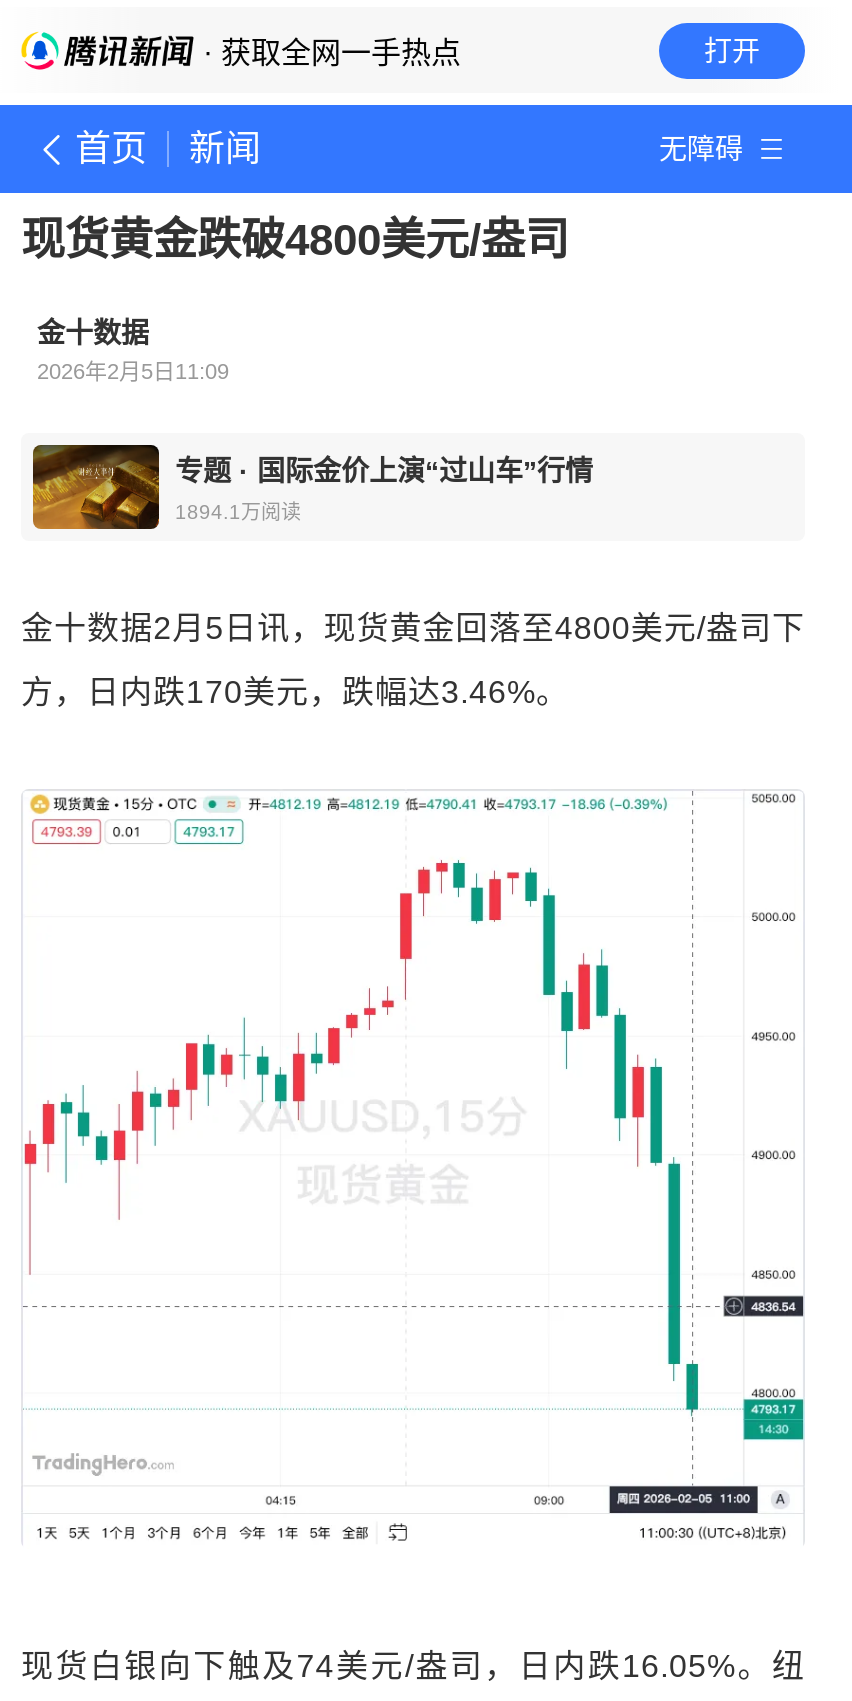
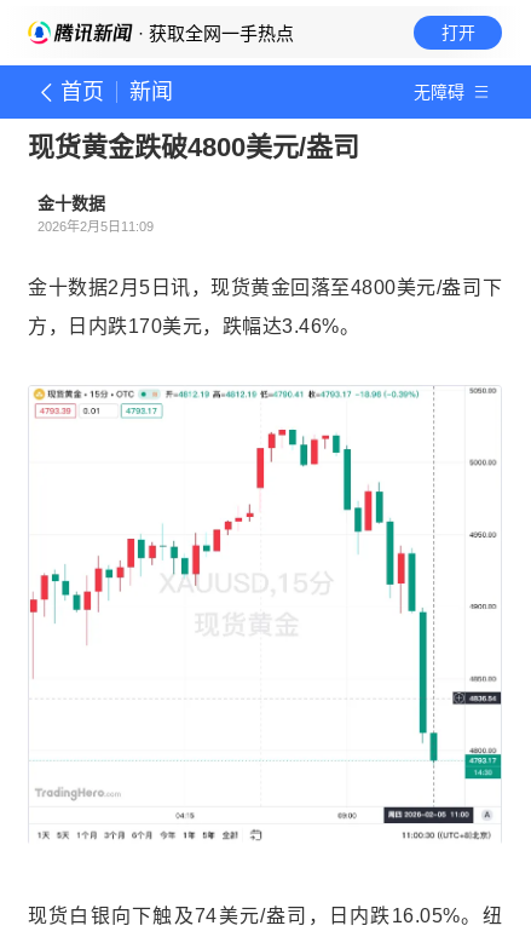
- [image]
- 专题·国际金价上演“过山车”行情
- 1894.1万阅读
